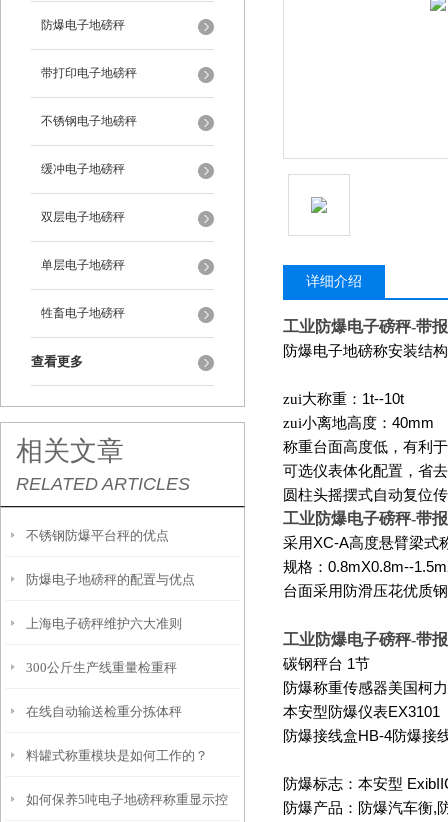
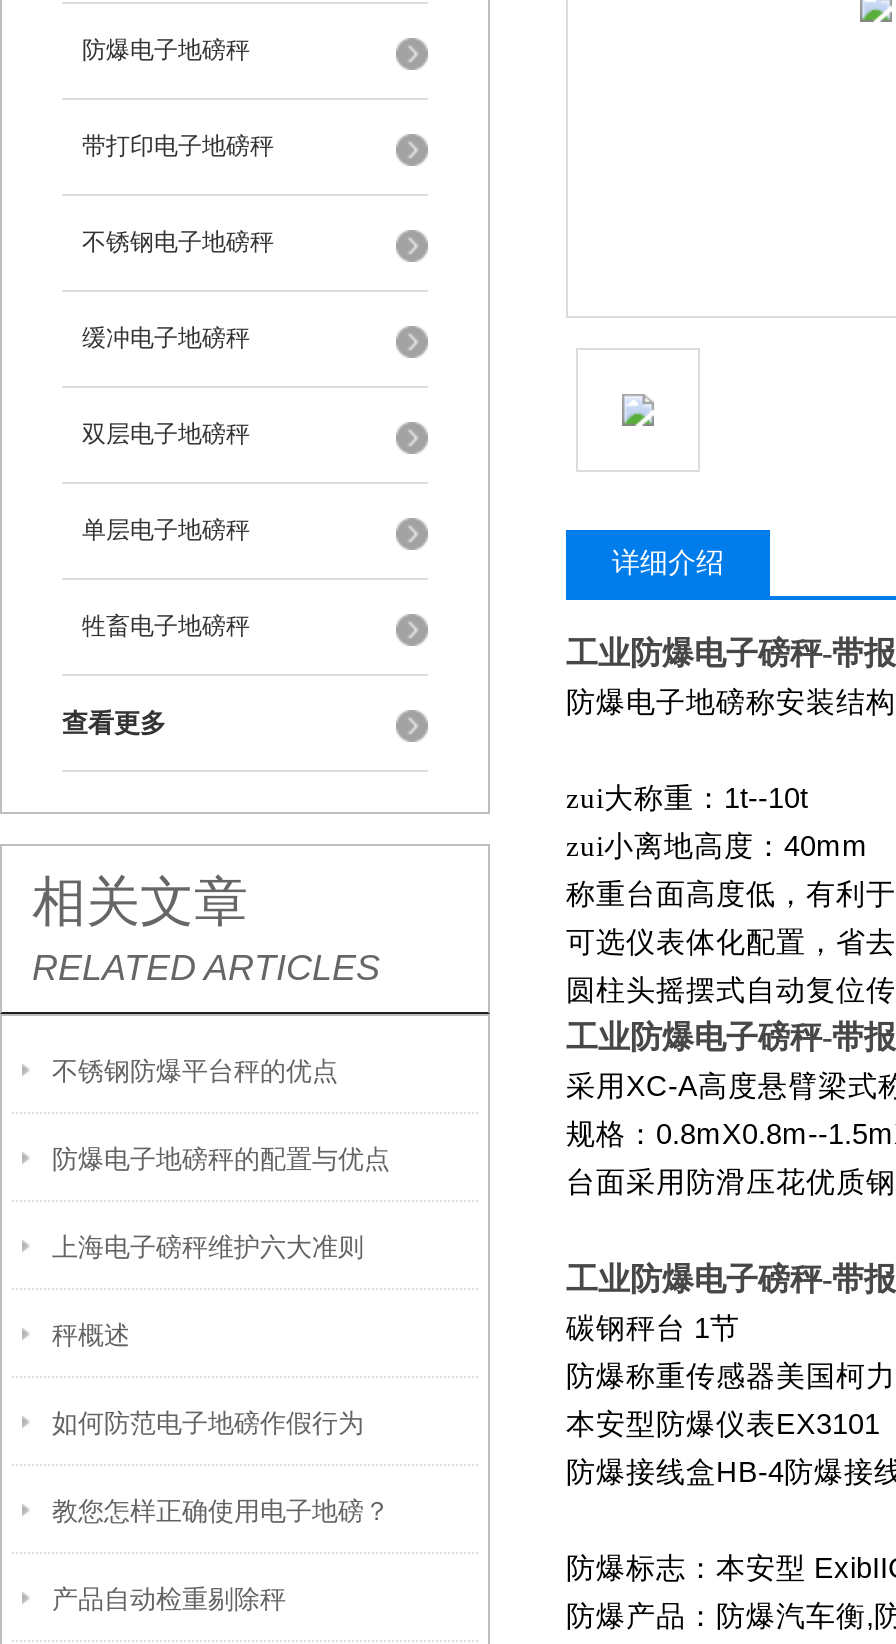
- 300公斤生产线重量检重秤
+ 秤概述

- 在线自动输送检重分拣体秤
+ 如何防范电子地磅作假行为

- 料罐式称重模块是如何工作的？
+ 教您怎样正确使用电子地磅？

- 如何保养5吨电子地磅秤称重显示控
+ 产品自动检重剔除秤
